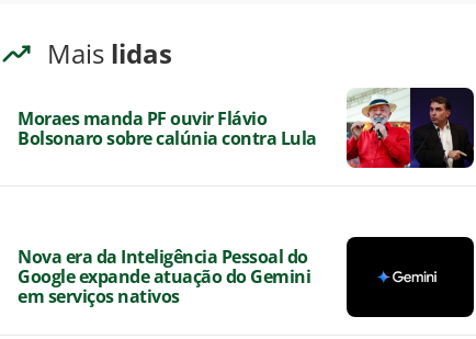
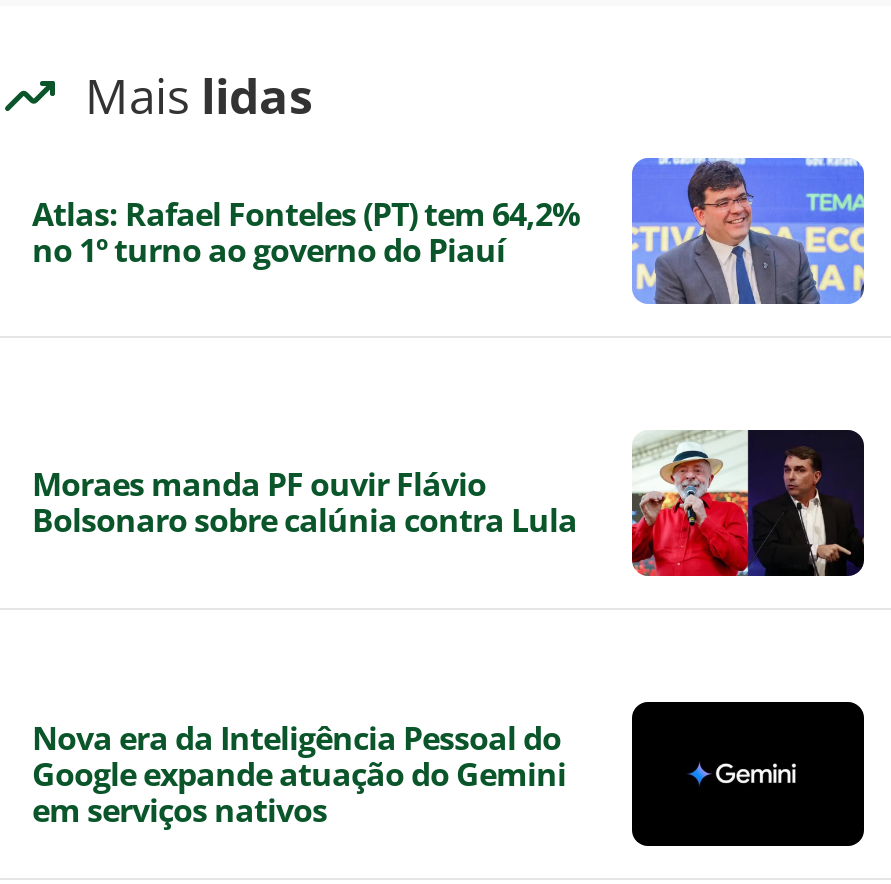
+ [image]
+ Atlas: Rafael Fonteles (PT) tem 64,2%
+ no 1º turno ao governo do Piauí
